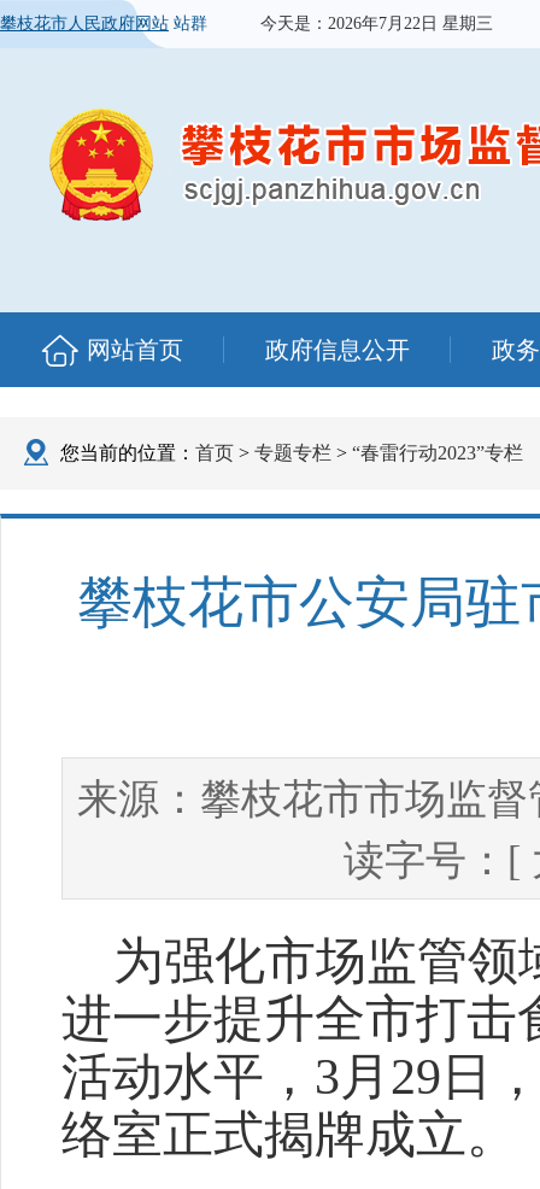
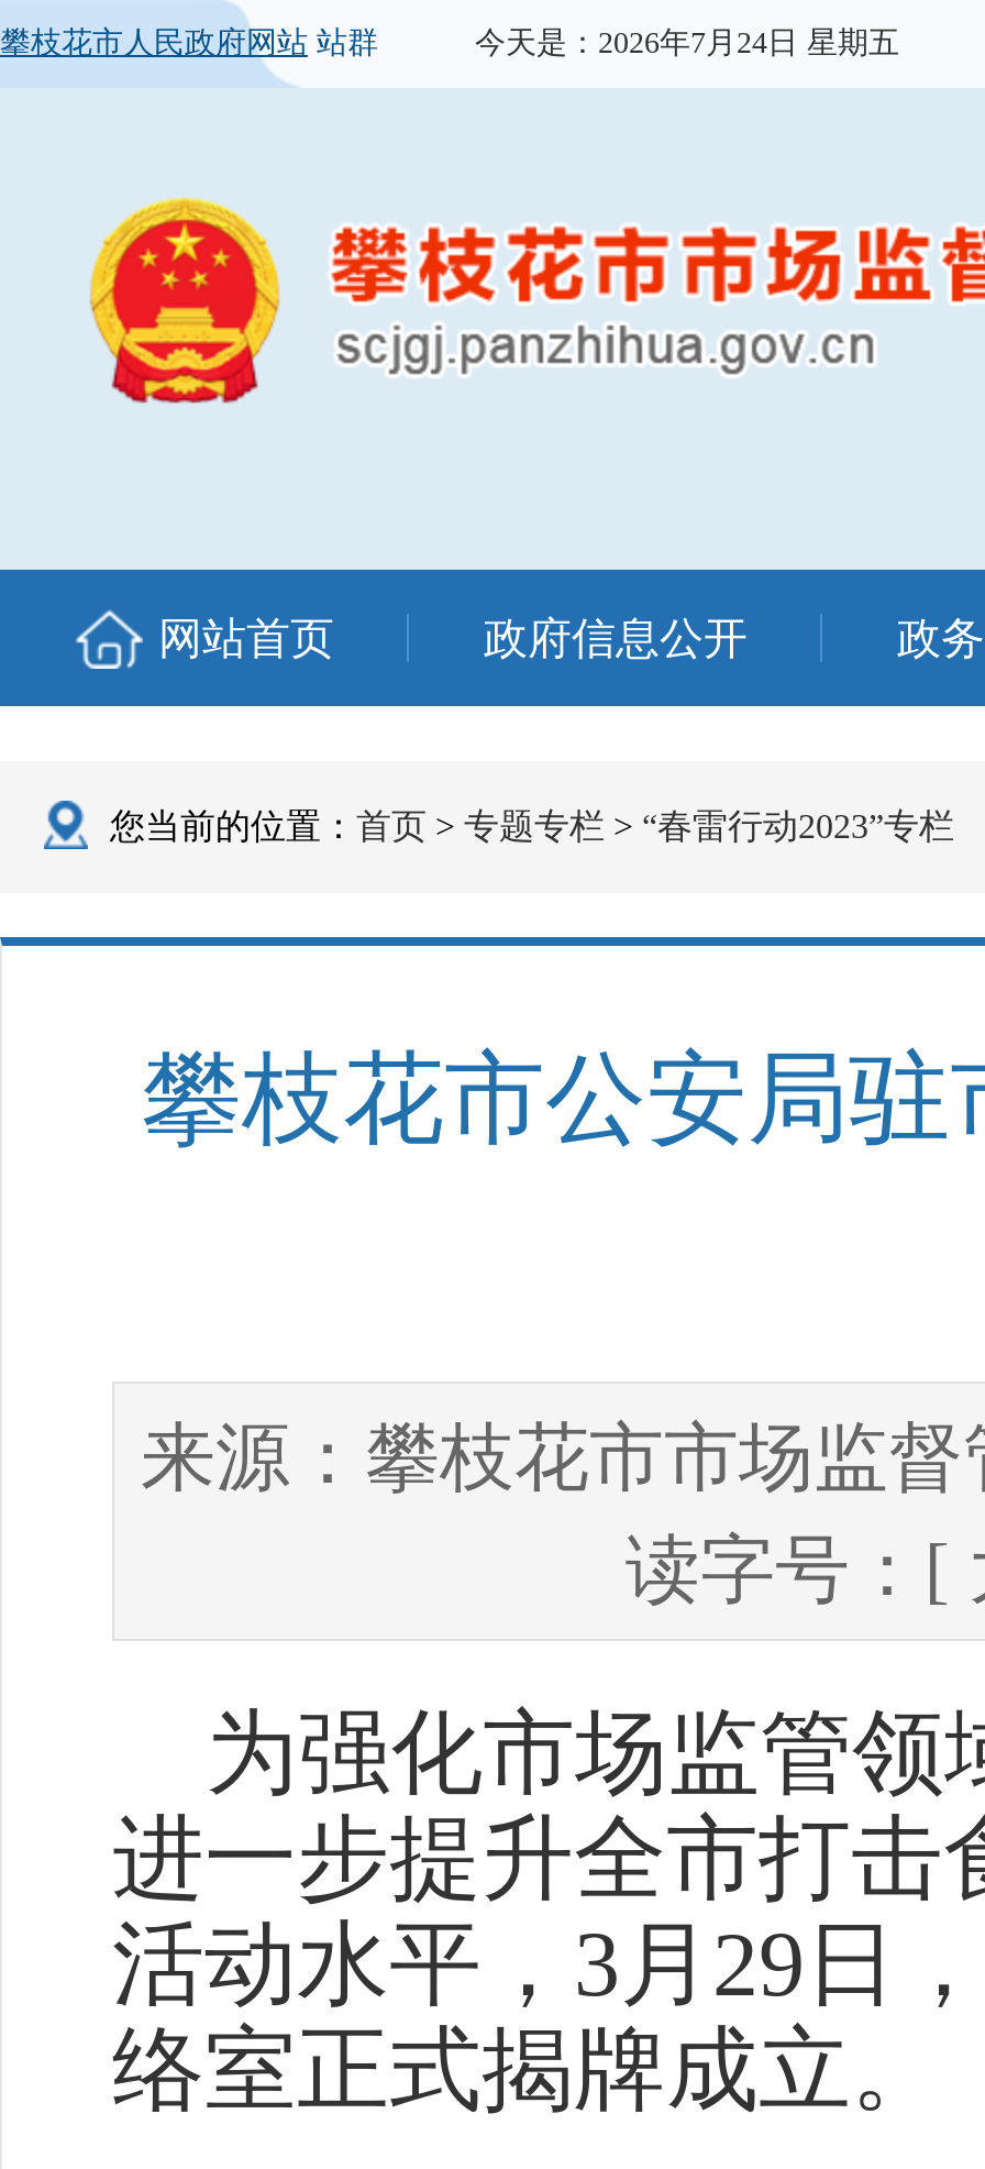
- 今天是：2026年7月22日 星期三
+ 今天是：2026年7月24日 星期五
